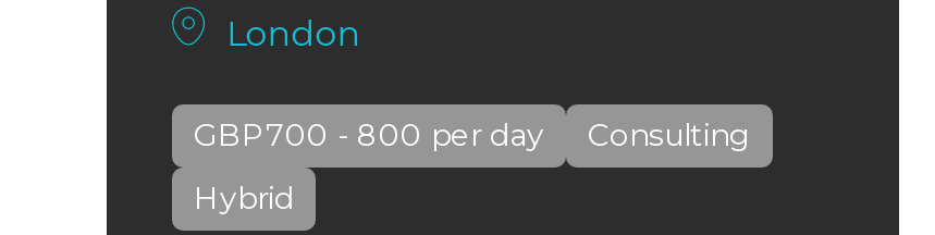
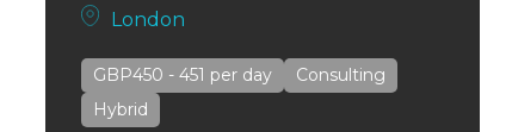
- GBP700 - 800 per day Consulting
+ GBP450 - 451 per day Consulting
